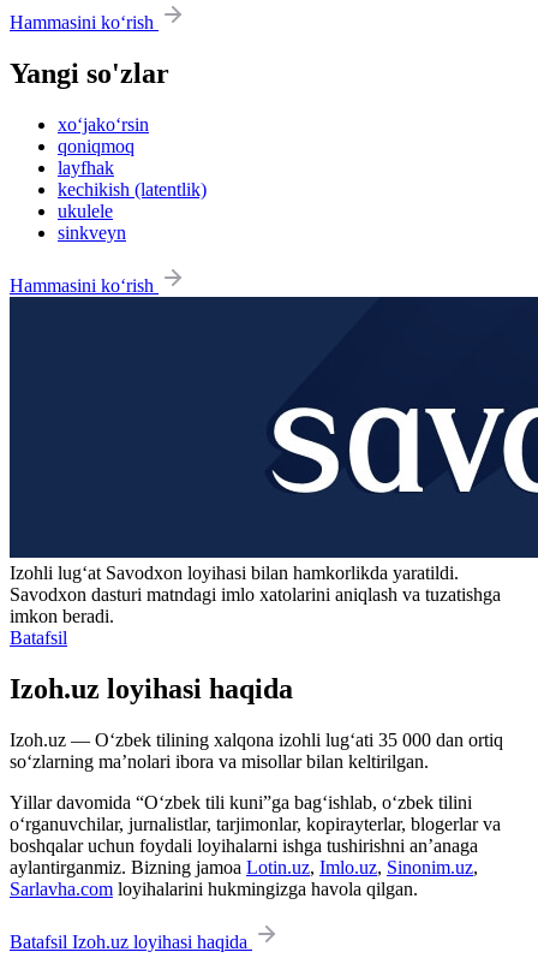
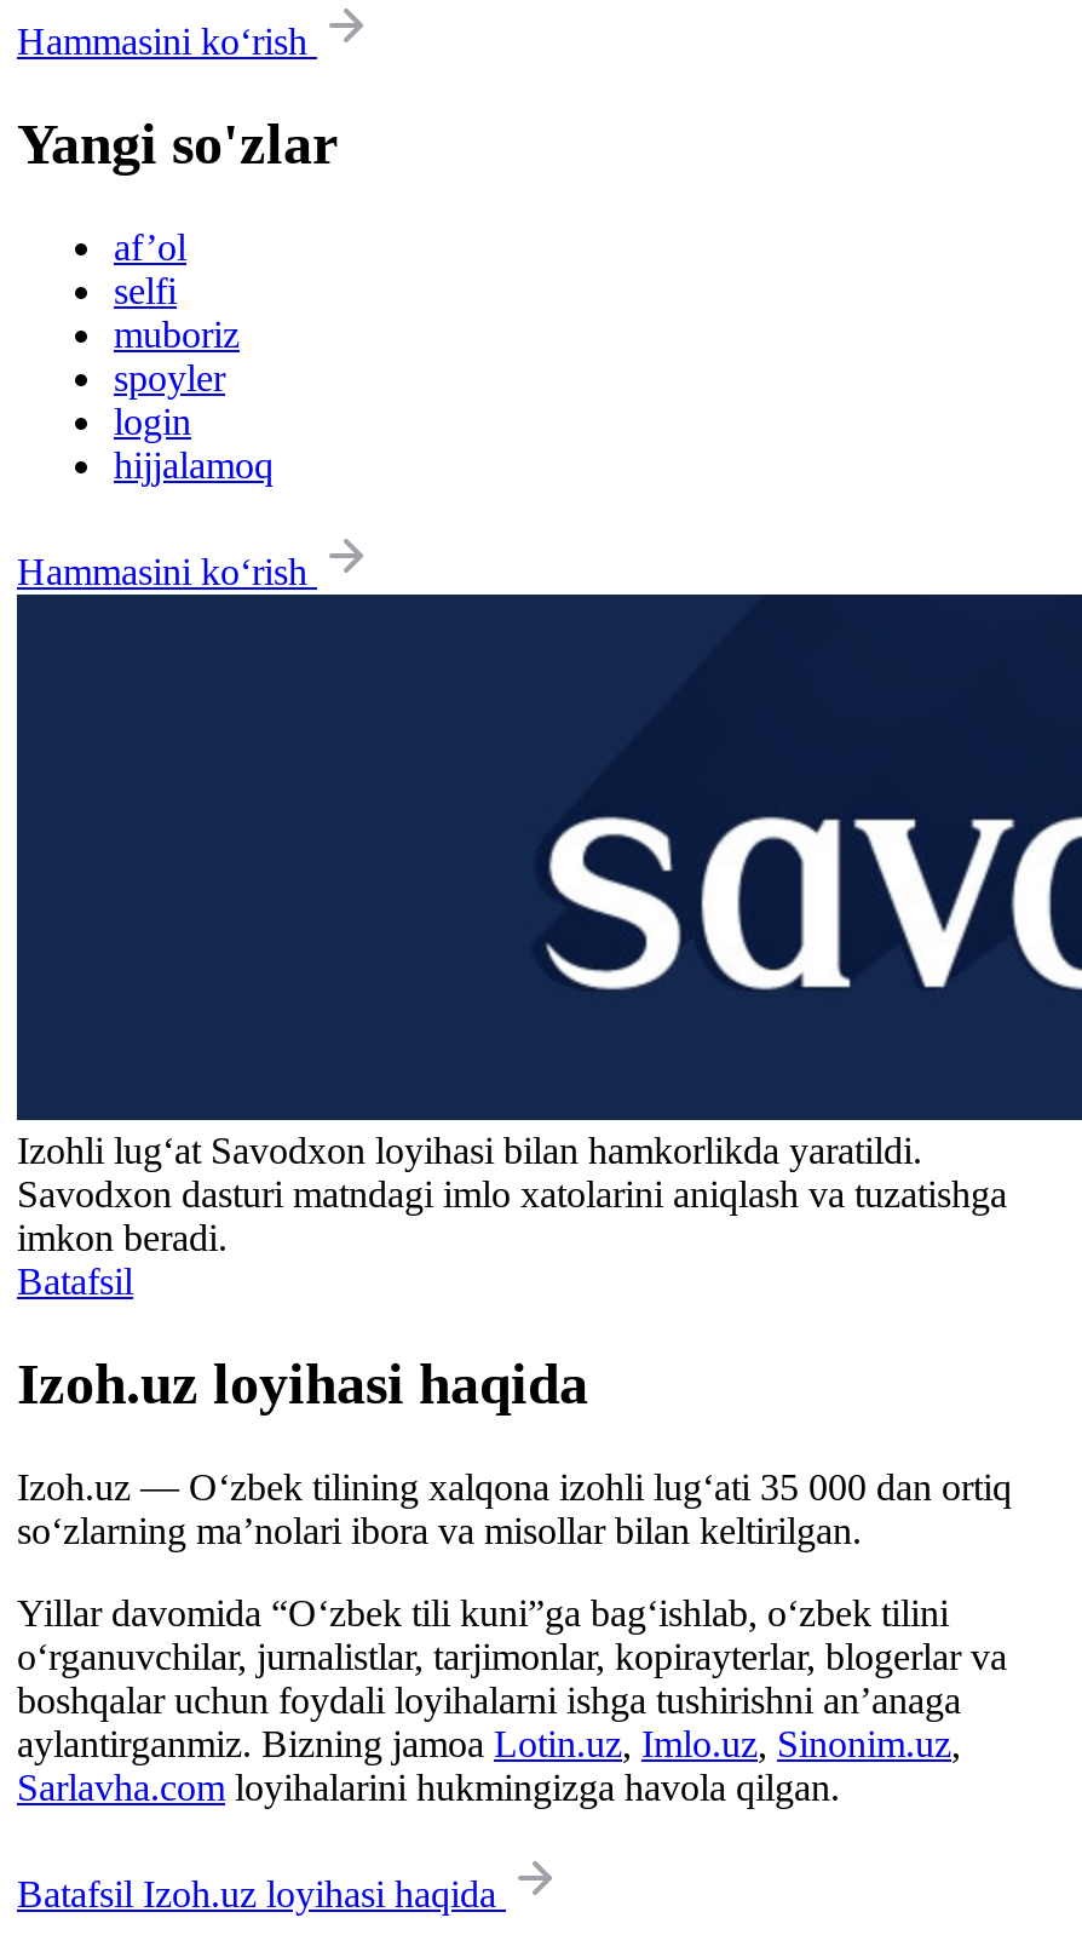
- xo‘jako‘rsin
- qoniqmoq
- layfhak
- kechikish (latentlik)
- ukulele
- sinkveyn
+ af’ol
+ selfi
+ muboriz
+ spoyler
+ login
+ hijjalamoq
